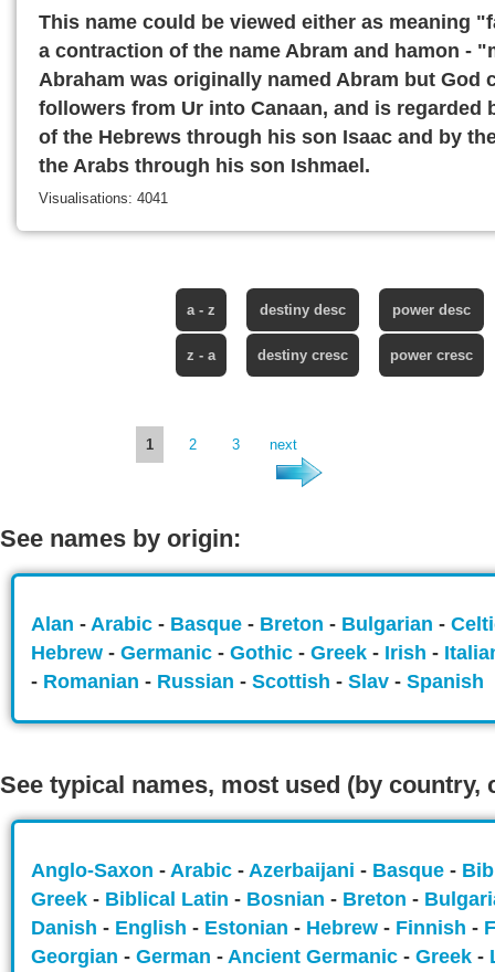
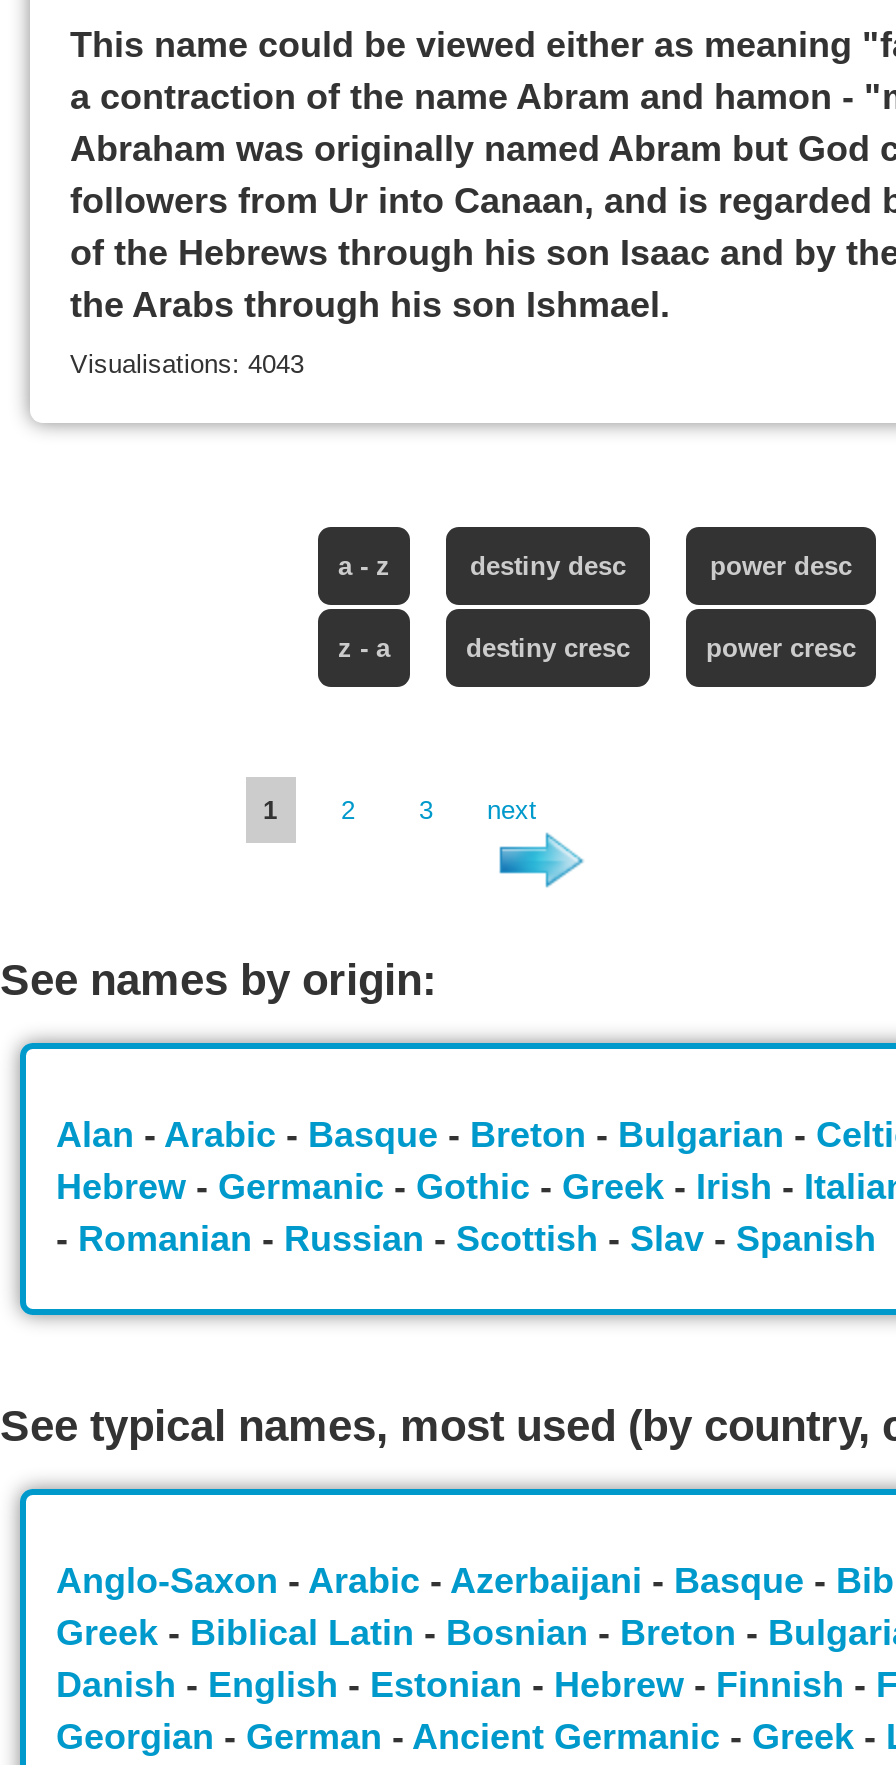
- Visualisations: 4041
+ Visualisations: 4043
